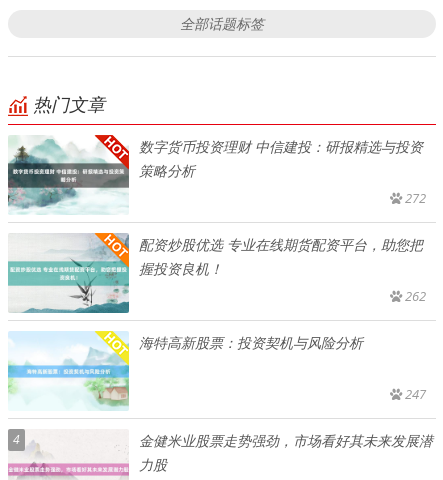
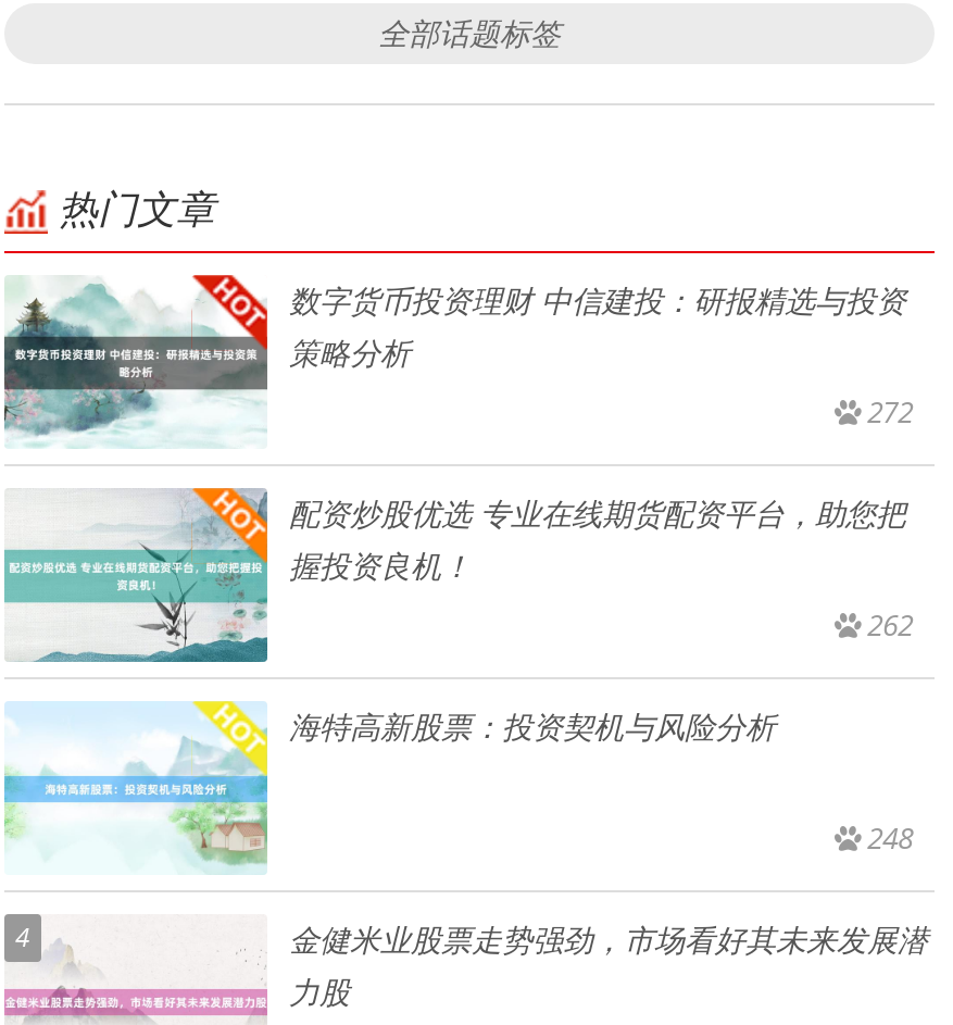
- 247
+ 248
